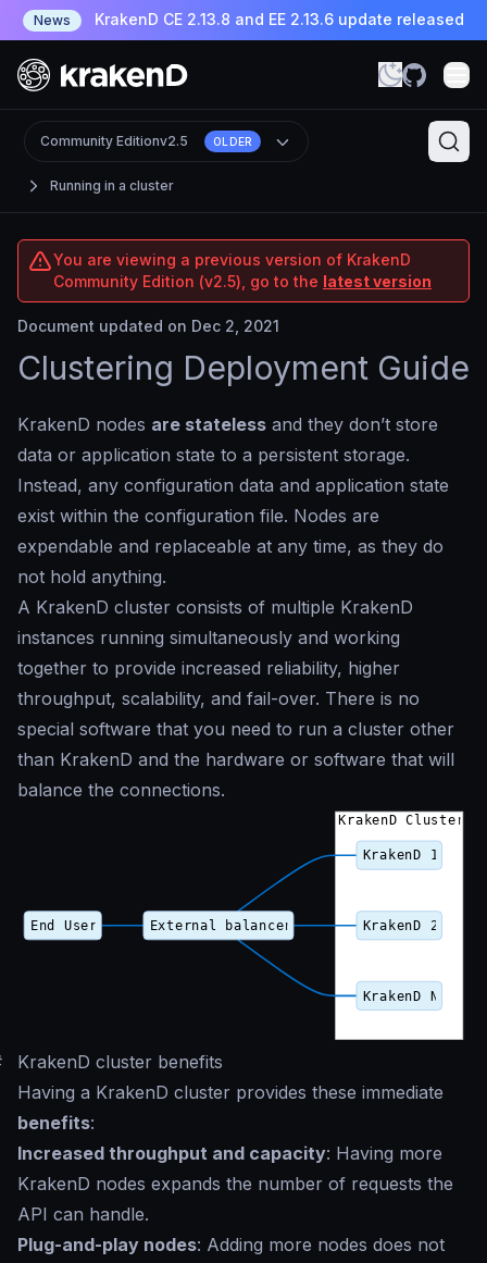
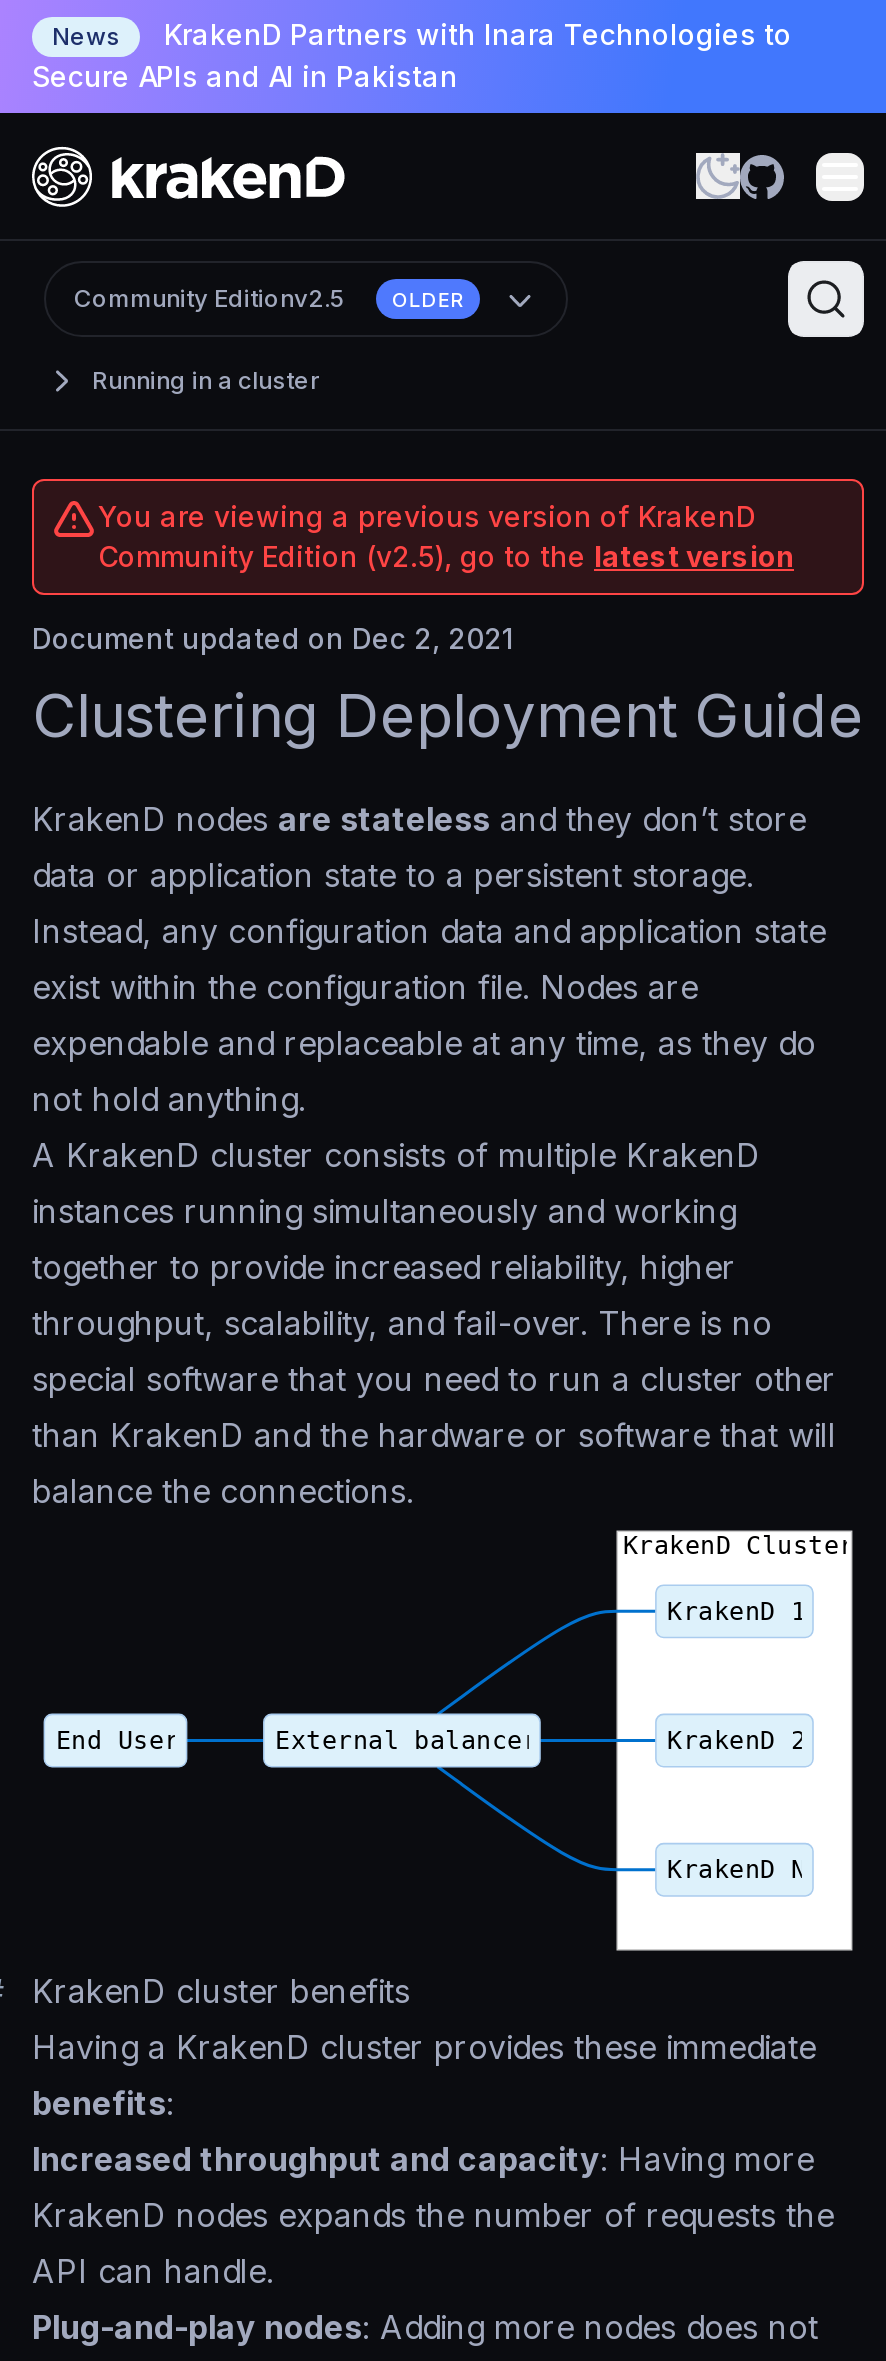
- KrakenD CE 2.13.8 and EE 2.13.6 update released
+ KrakenD Partners with Inara Technologies to
+ Secure APIs and AI in Pakistan
